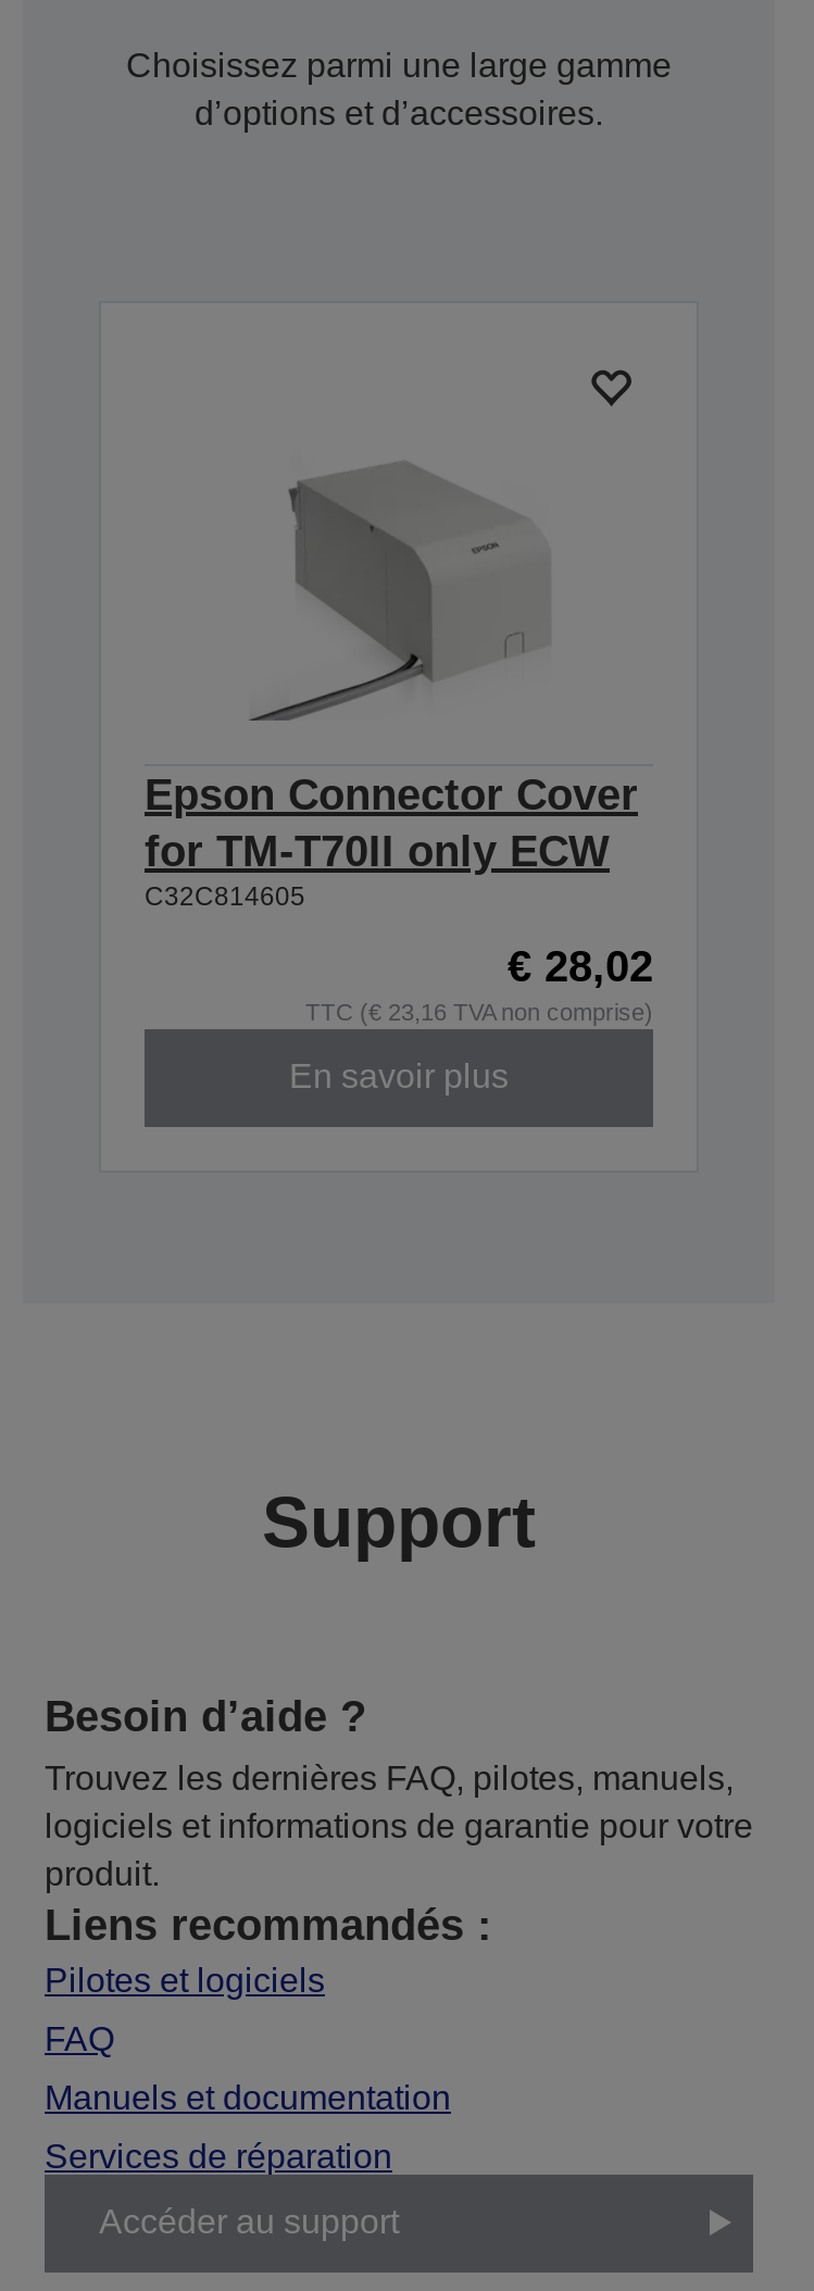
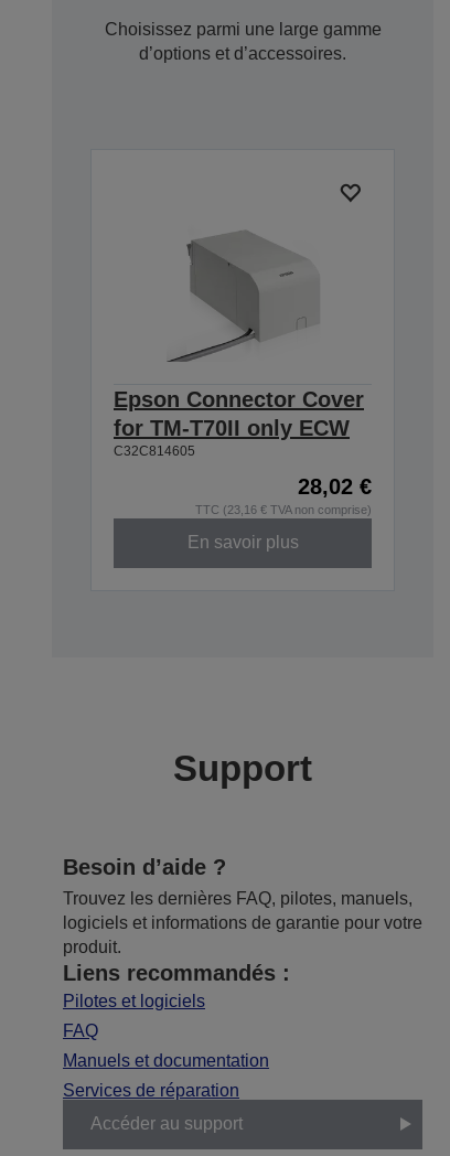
- € 28,02
+ 28,02 €

- TTC (€ 23,16 TVA non comprise)
+ TTC (23,16 € TVA non comprise)
